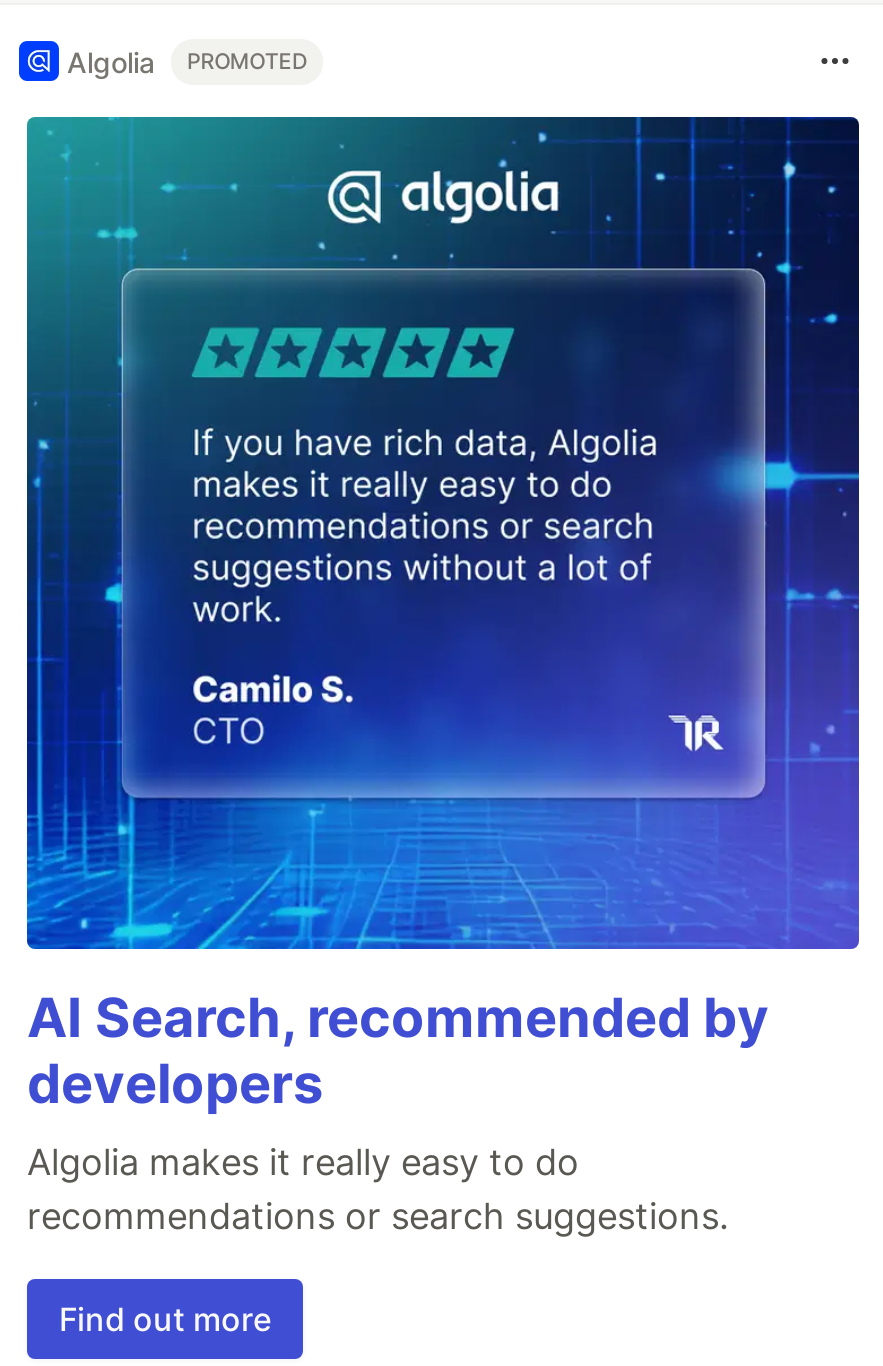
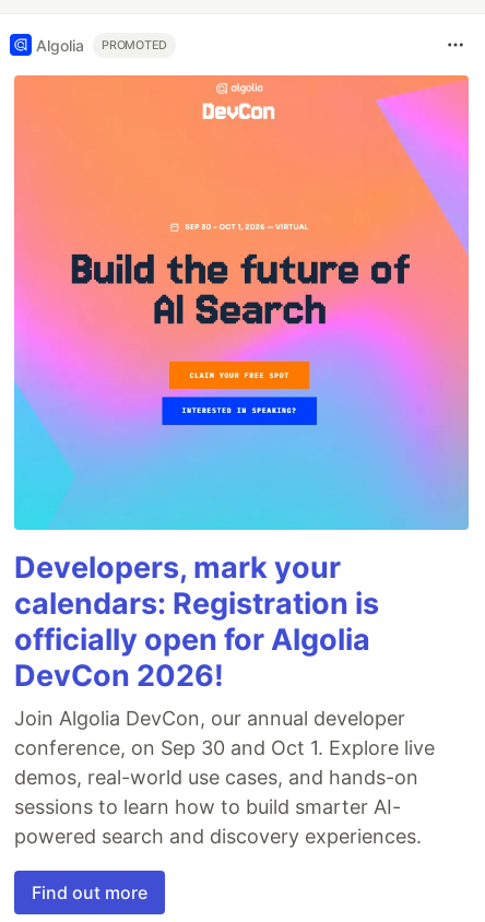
- [image]
- AI Search, recommended by
- developers
- Algolia makes it really easy to do
- recommendations or search suggestions.
+ [image]
+ Developers, mark your
+ calendars: Registration is
+ officially open for Algolia
+ DevCon 2026!
+ Join Algolia DevCon, our annual developer
+ conference, on Sep 30 and Oct 1. Explore live
+ demos, real-world use cases, and hands-on
+ sessions to learn how to build smarter AI-
+ powered search and discovery experiences.
